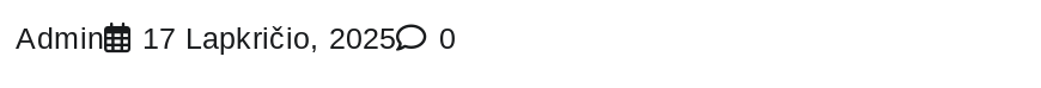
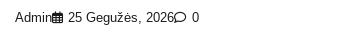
- Admin 17 Lapkričio, 2025 0
+ Admin 25 Gegužės, 2026 0
